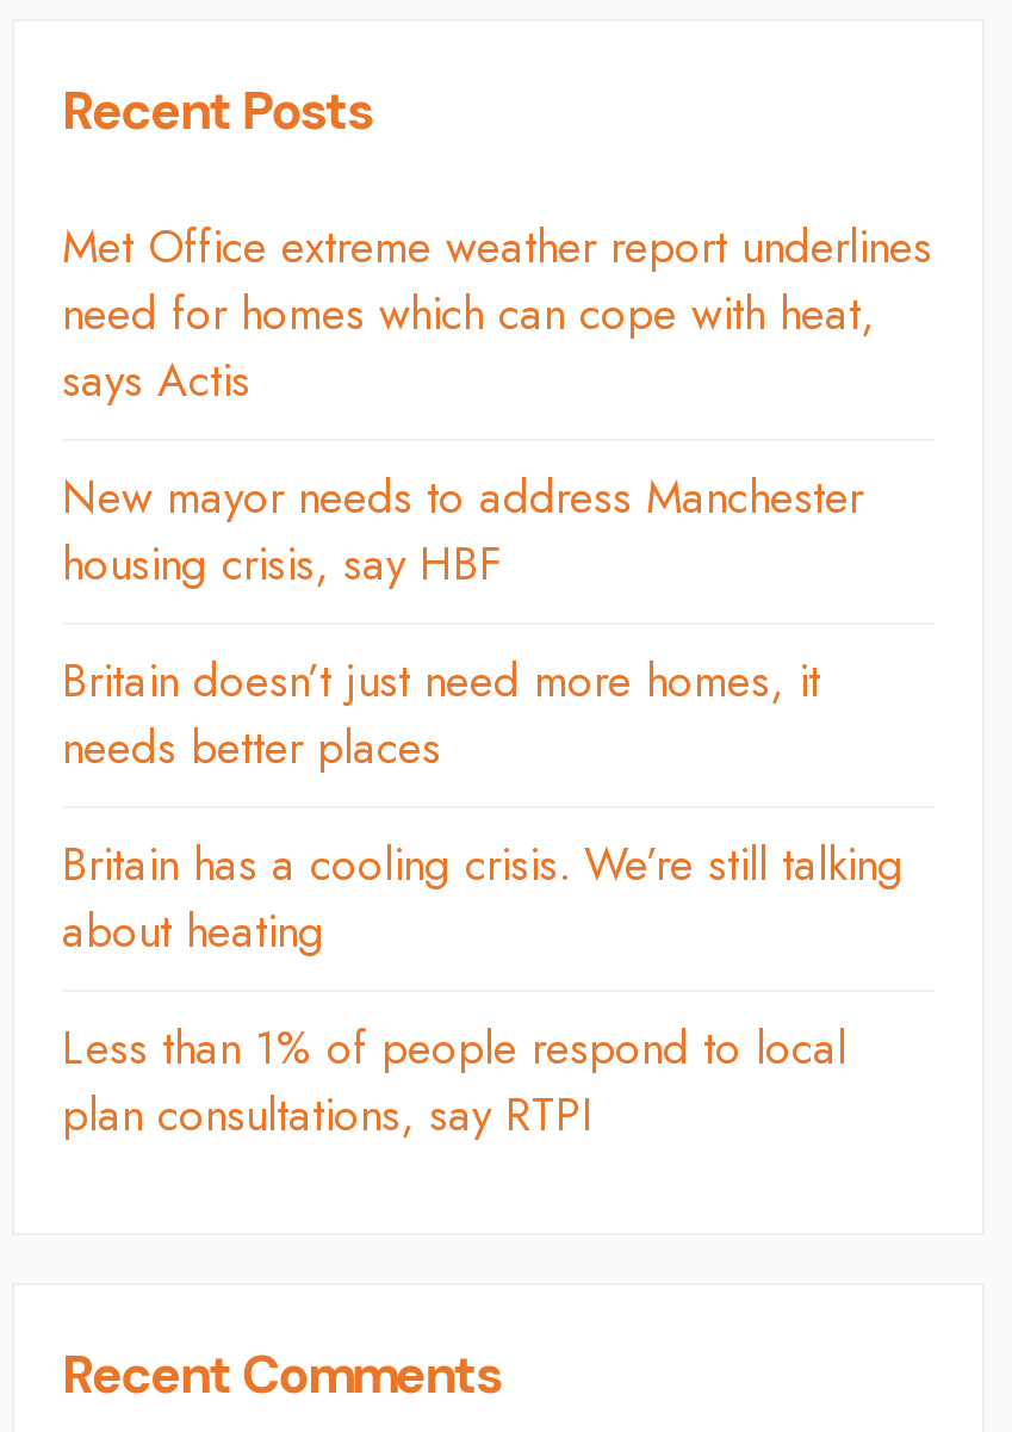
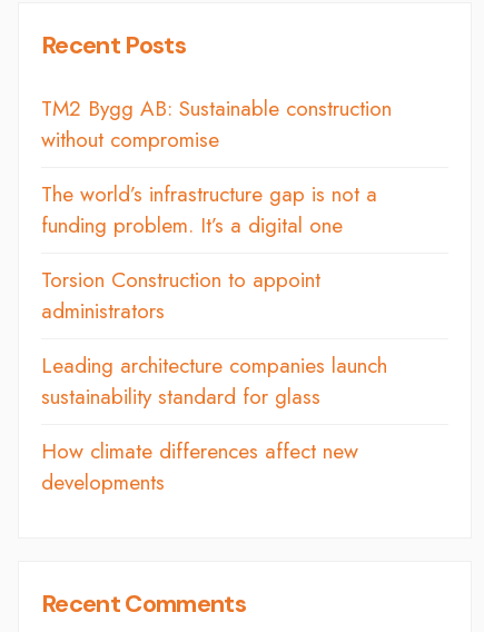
- Met Office extreme weather report underlines
- need for homes which can cope with heat,
- says Actis
+ TM2 Bygg AB: Sustainable construction
+ without compromise

- New mayor needs to address Manchester
- housing crisis, say HBF
+ The world’s infrastructure gap is not a
+ funding problem. It’s a digital one

- Britain doesn’t just need more homes, it
- needs better places
+ Torsion Construction to appoint
+ administrators

- Britain has a cooling crisis. We’re still talking
- about heating
+ Leading architecture companies launch
+ sustainability standard for glass

- Less than 1% of people respond to local
- plan consultations, say RTPI
+ How climate differences affect new
+ developments
